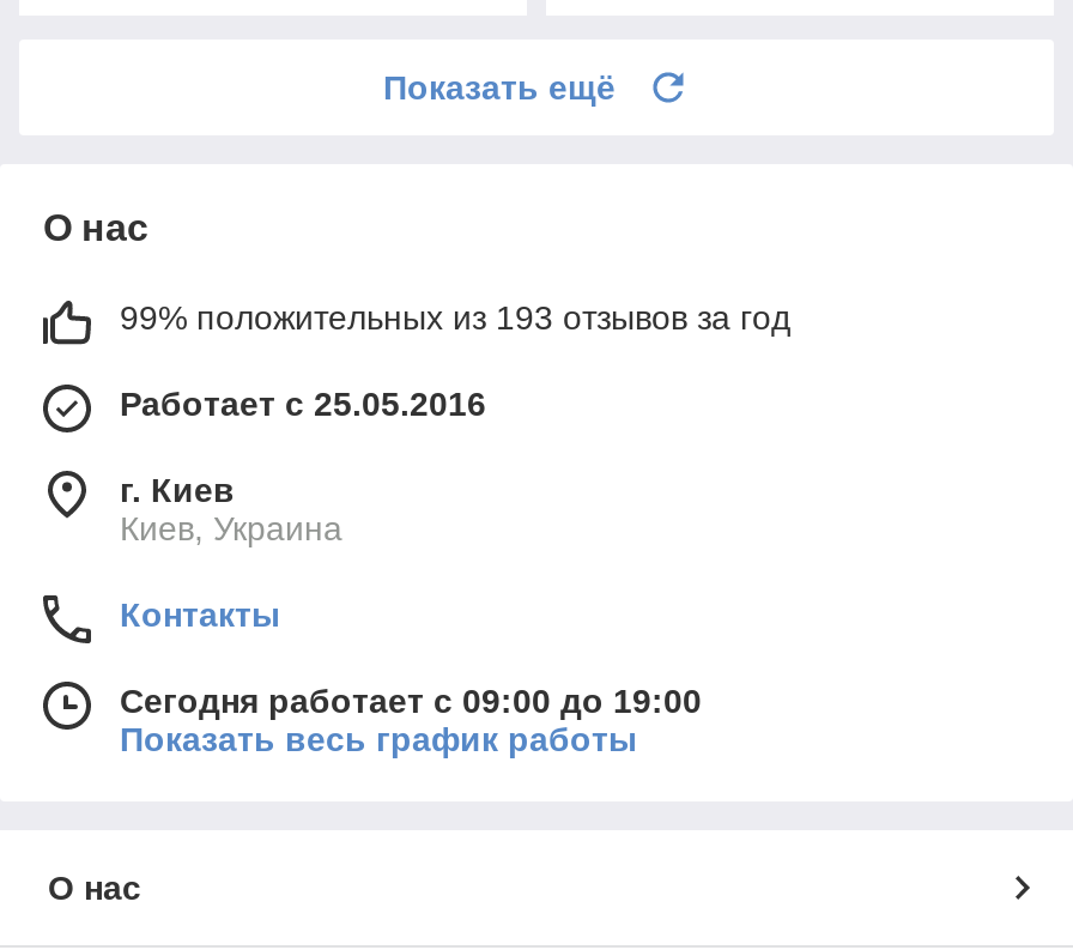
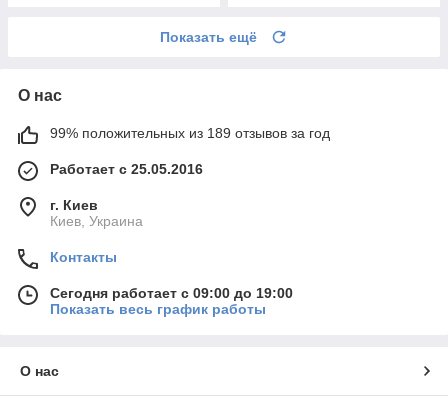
- 99% положительных из 193 отзывов за год
+ 99% положительных из 189 отзывов за год
